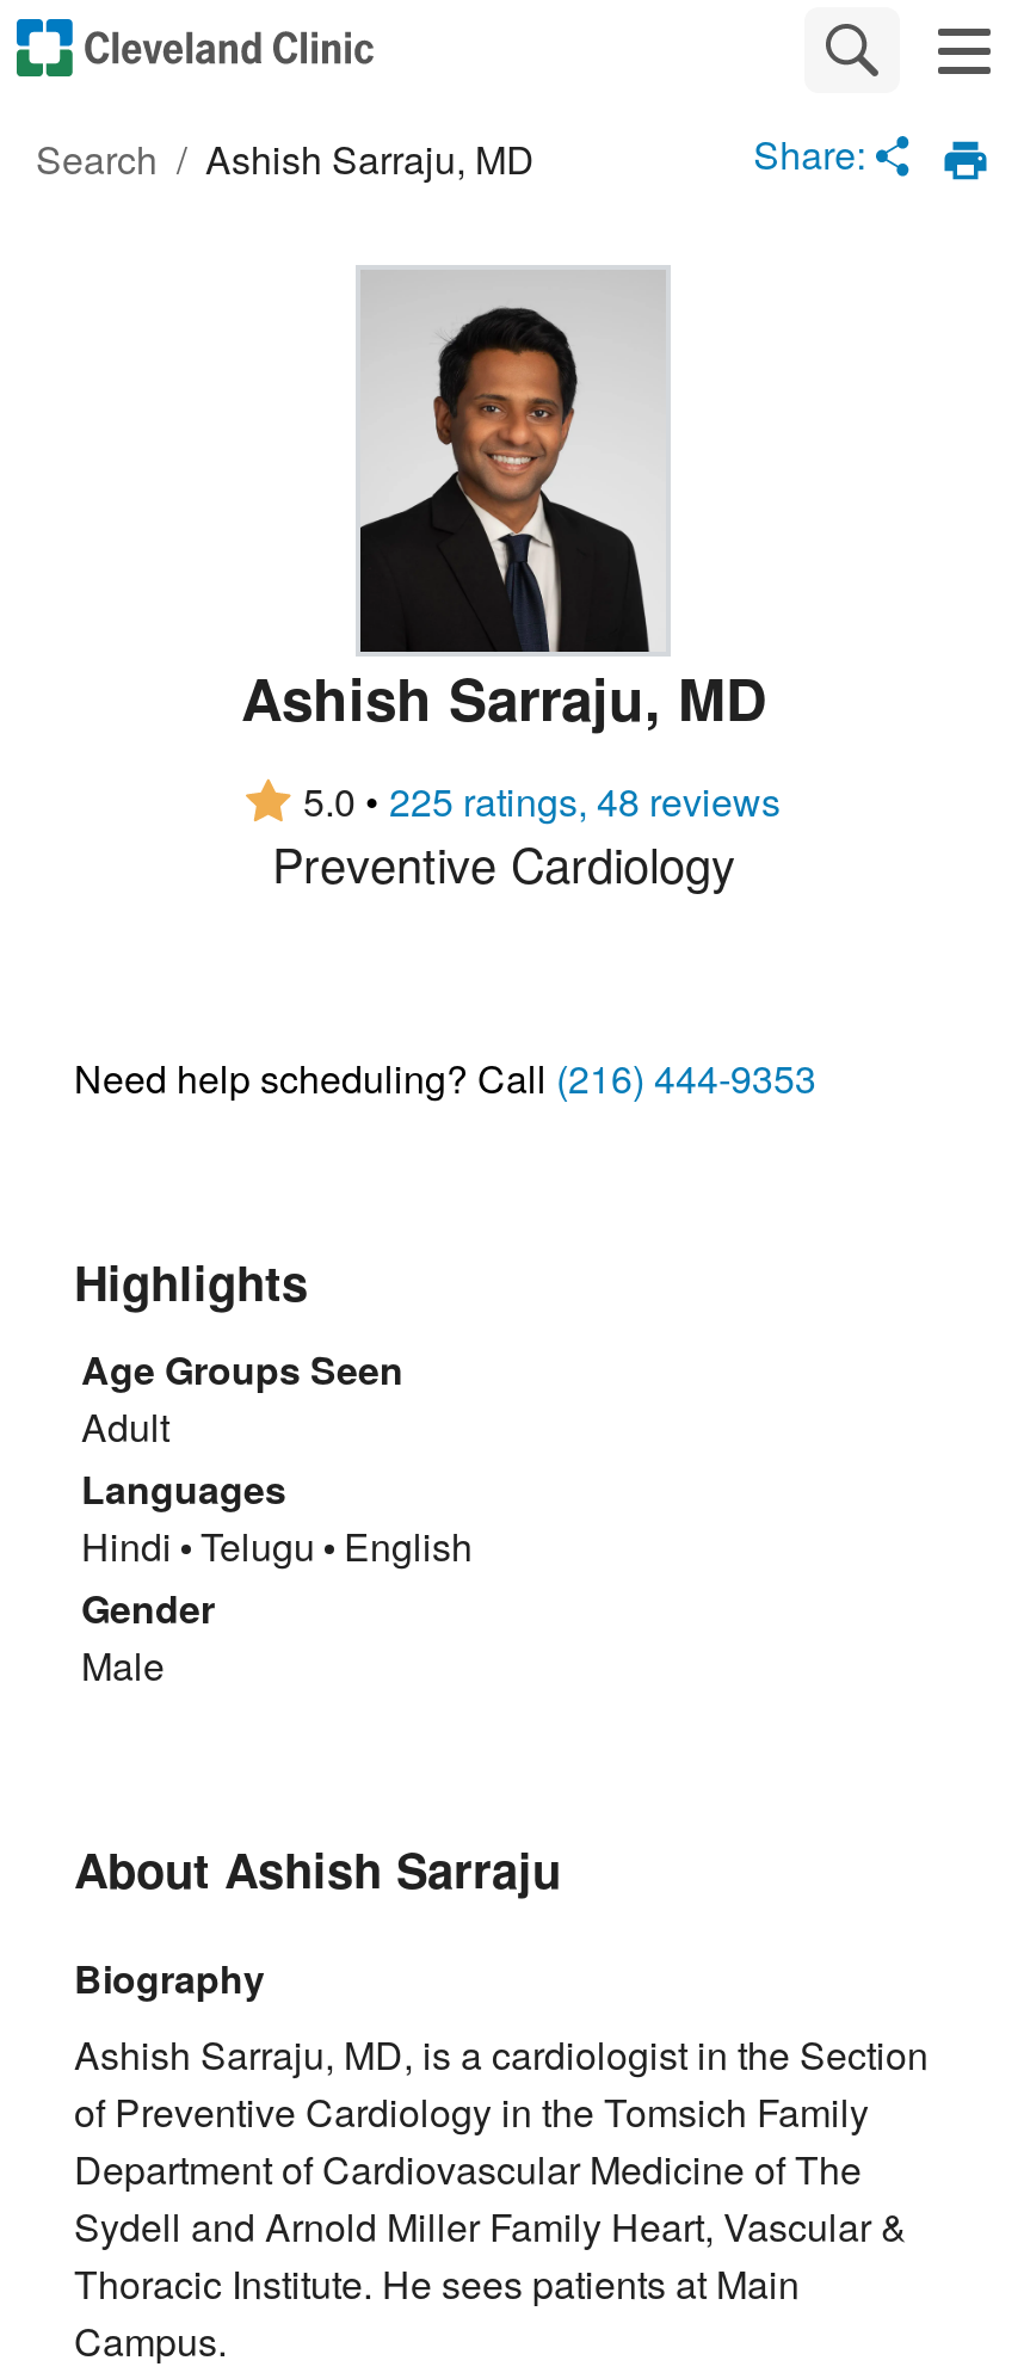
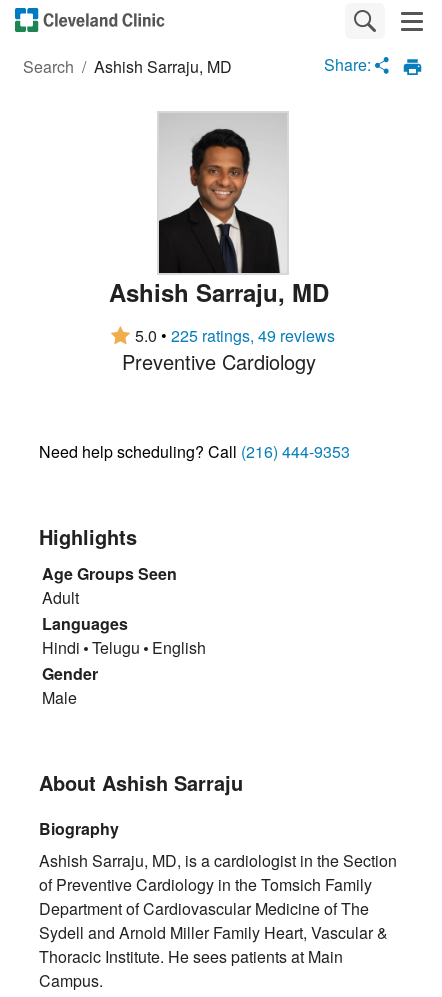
- 5.0 • 225 ratings, 48 reviews
+ 5.0 • 225 ratings, 49 reviews
